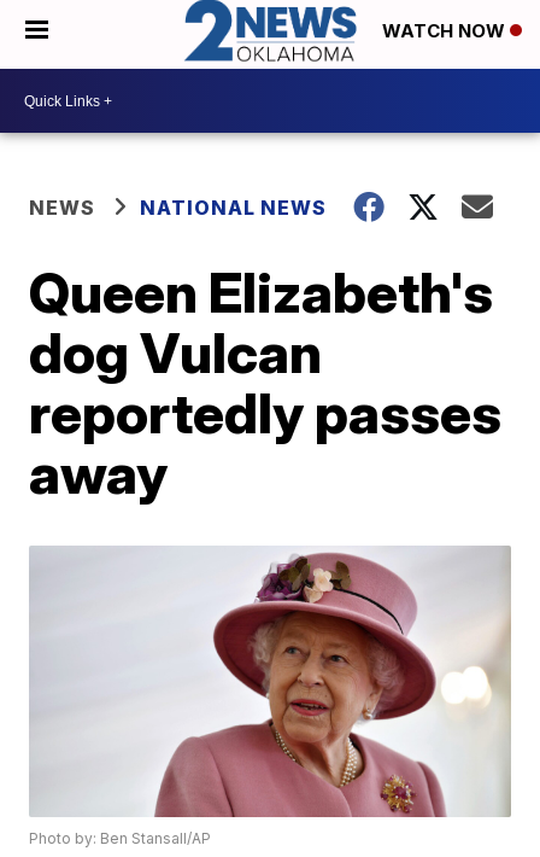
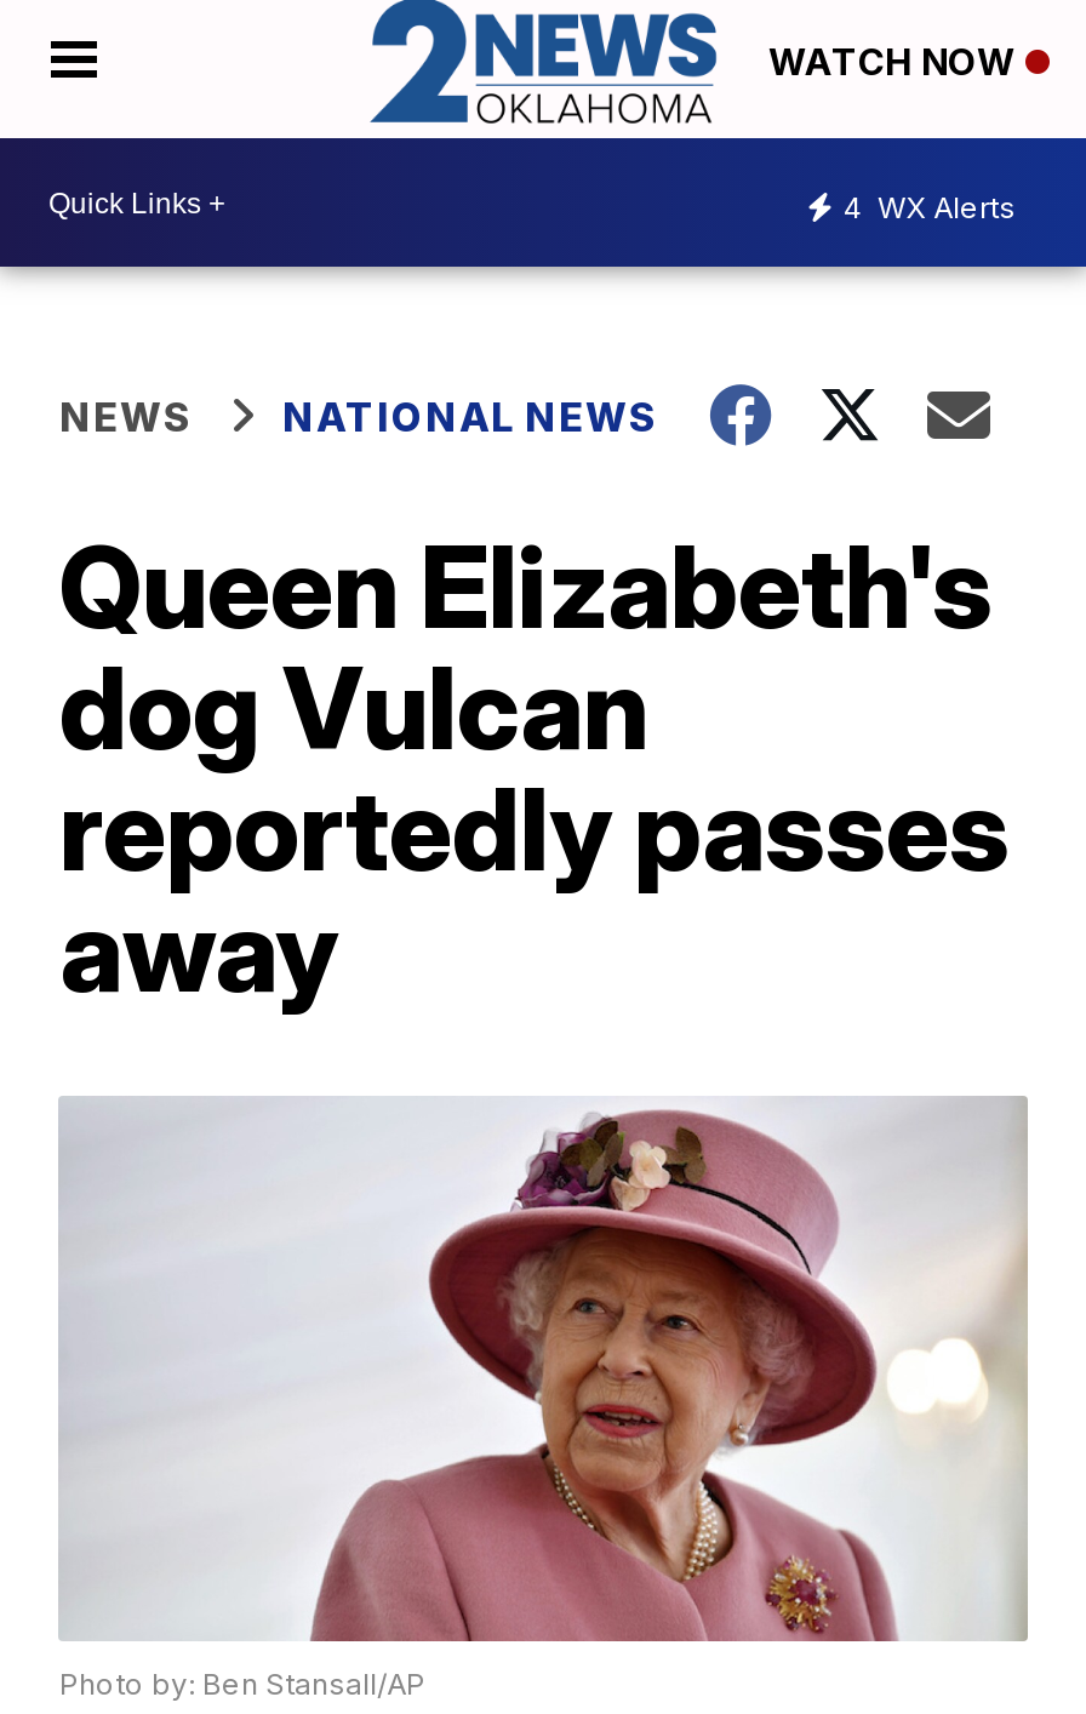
+ 4 WX Alerts
